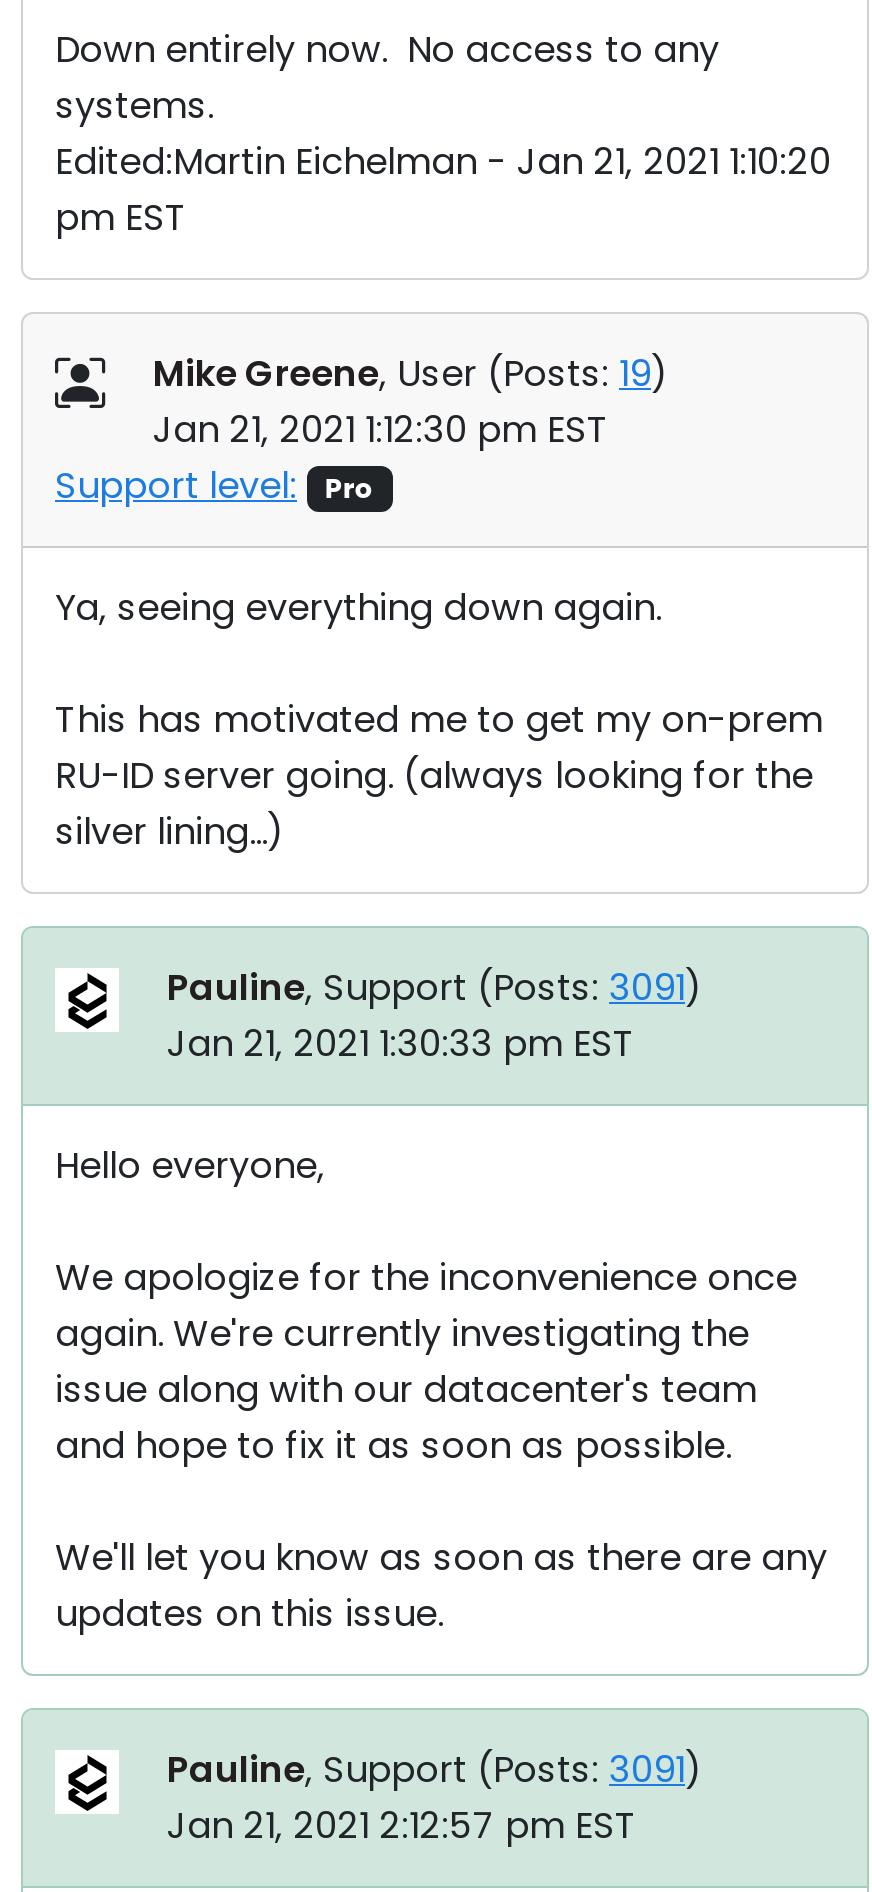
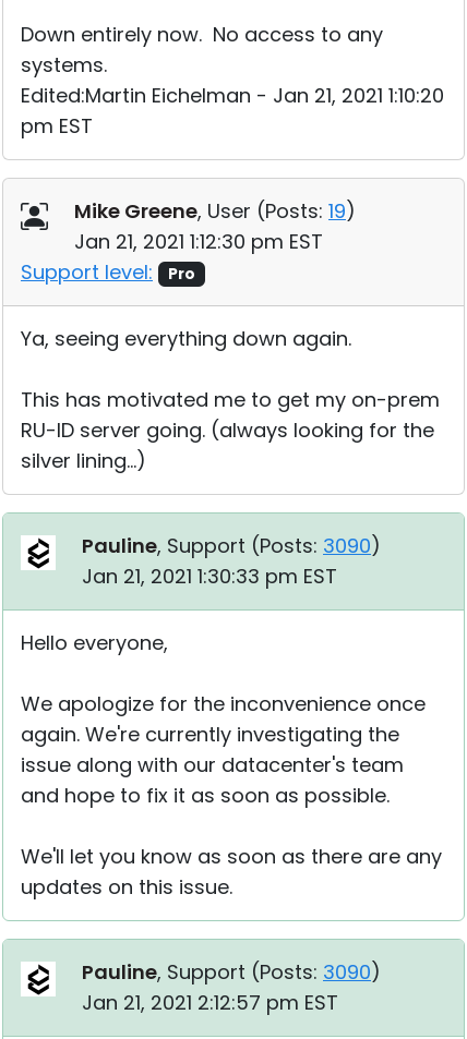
- Pauline, Support (Posts: 3091)
+ Pauline, Support (Posts: 3090)

- Pauline, Support (Posts: 3091)
+ Pauline, Support (Posts: 3090)
